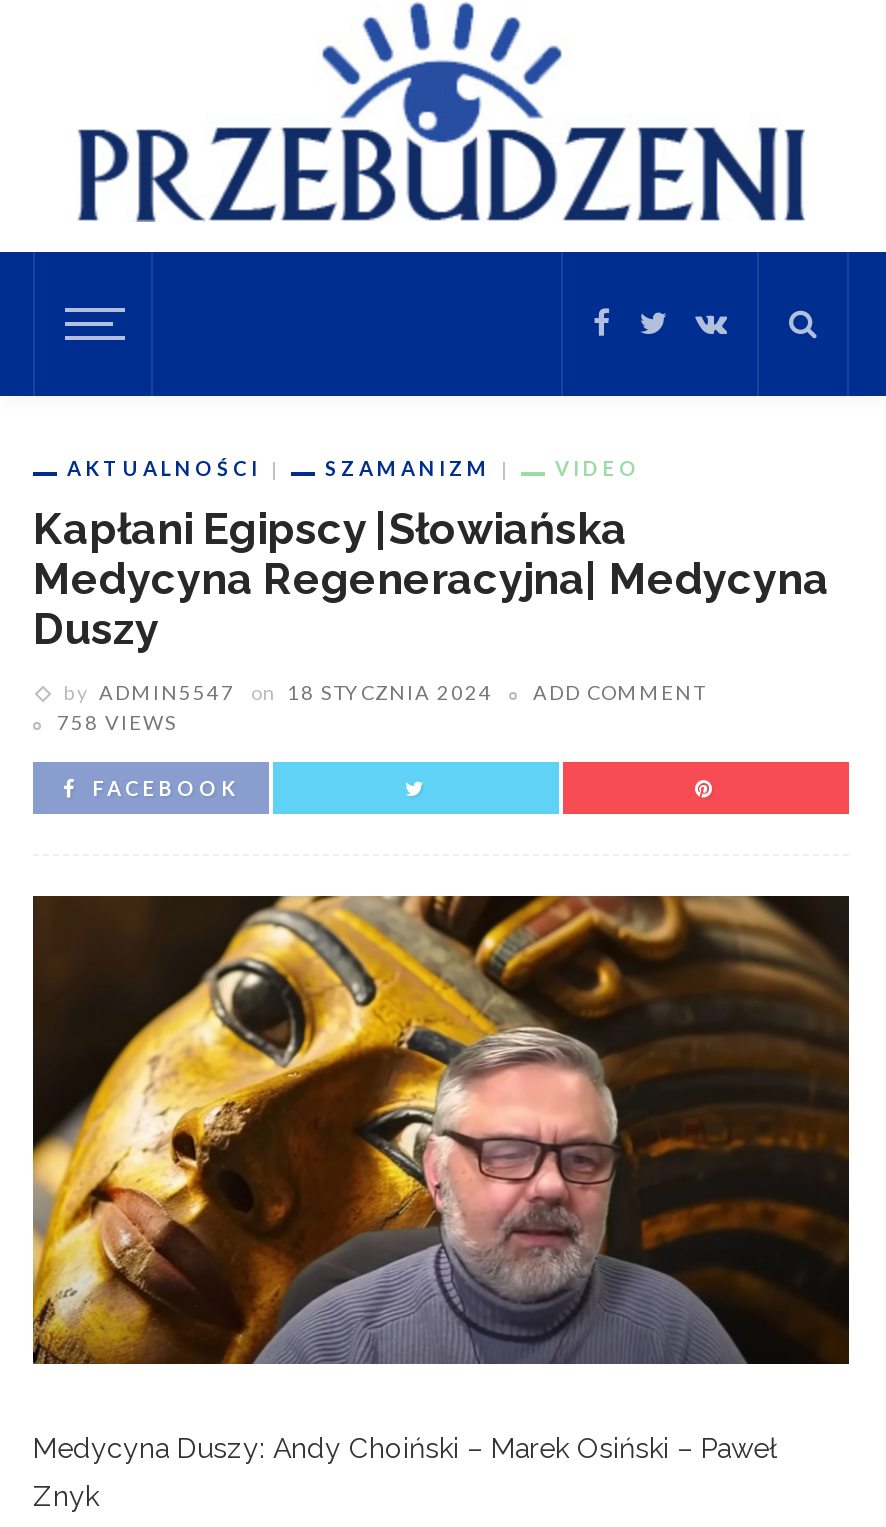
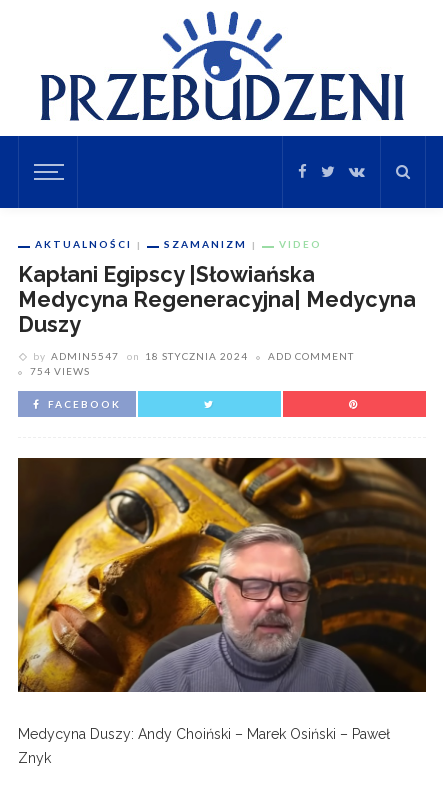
- 758 VIEWS
+ 754 VIEWS
